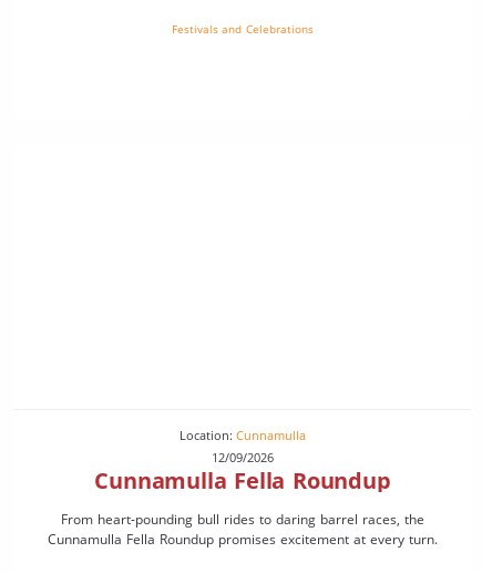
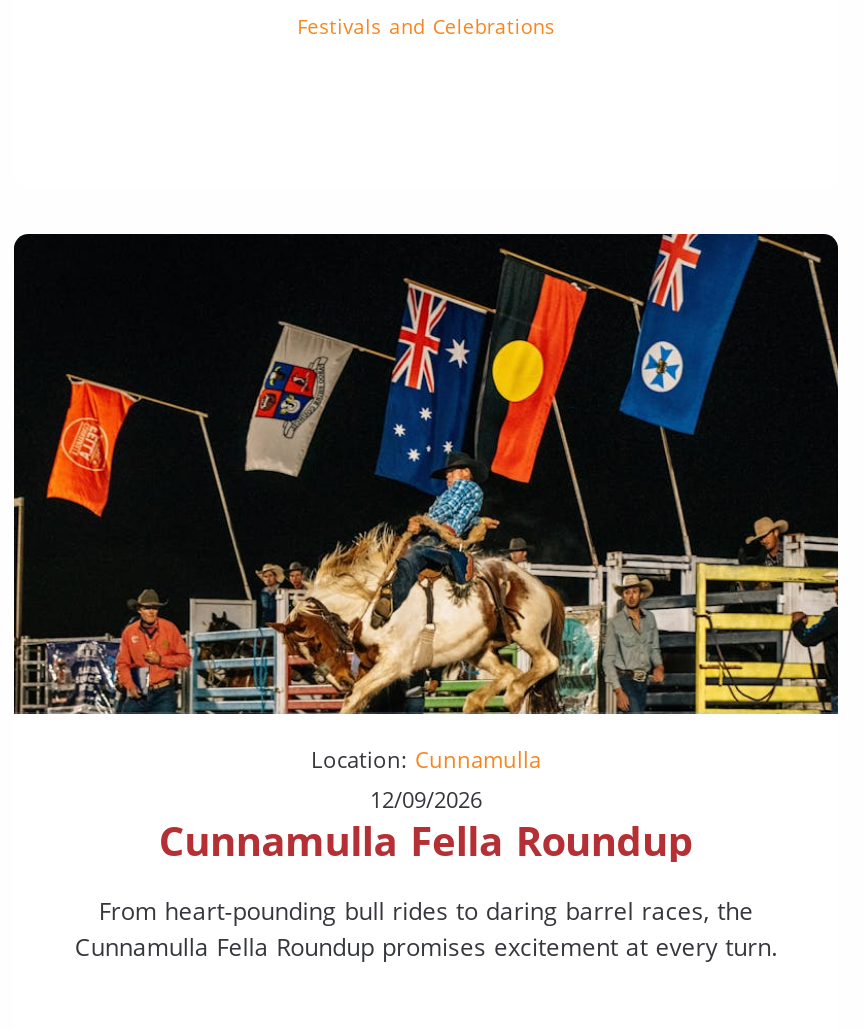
+ [image]
